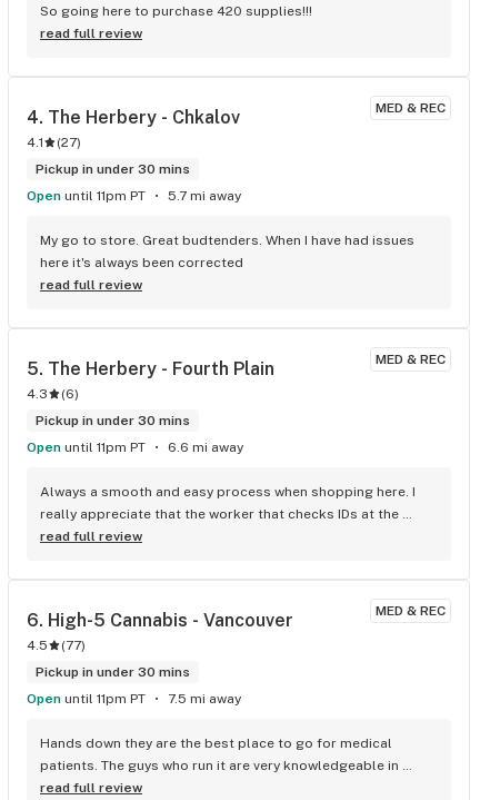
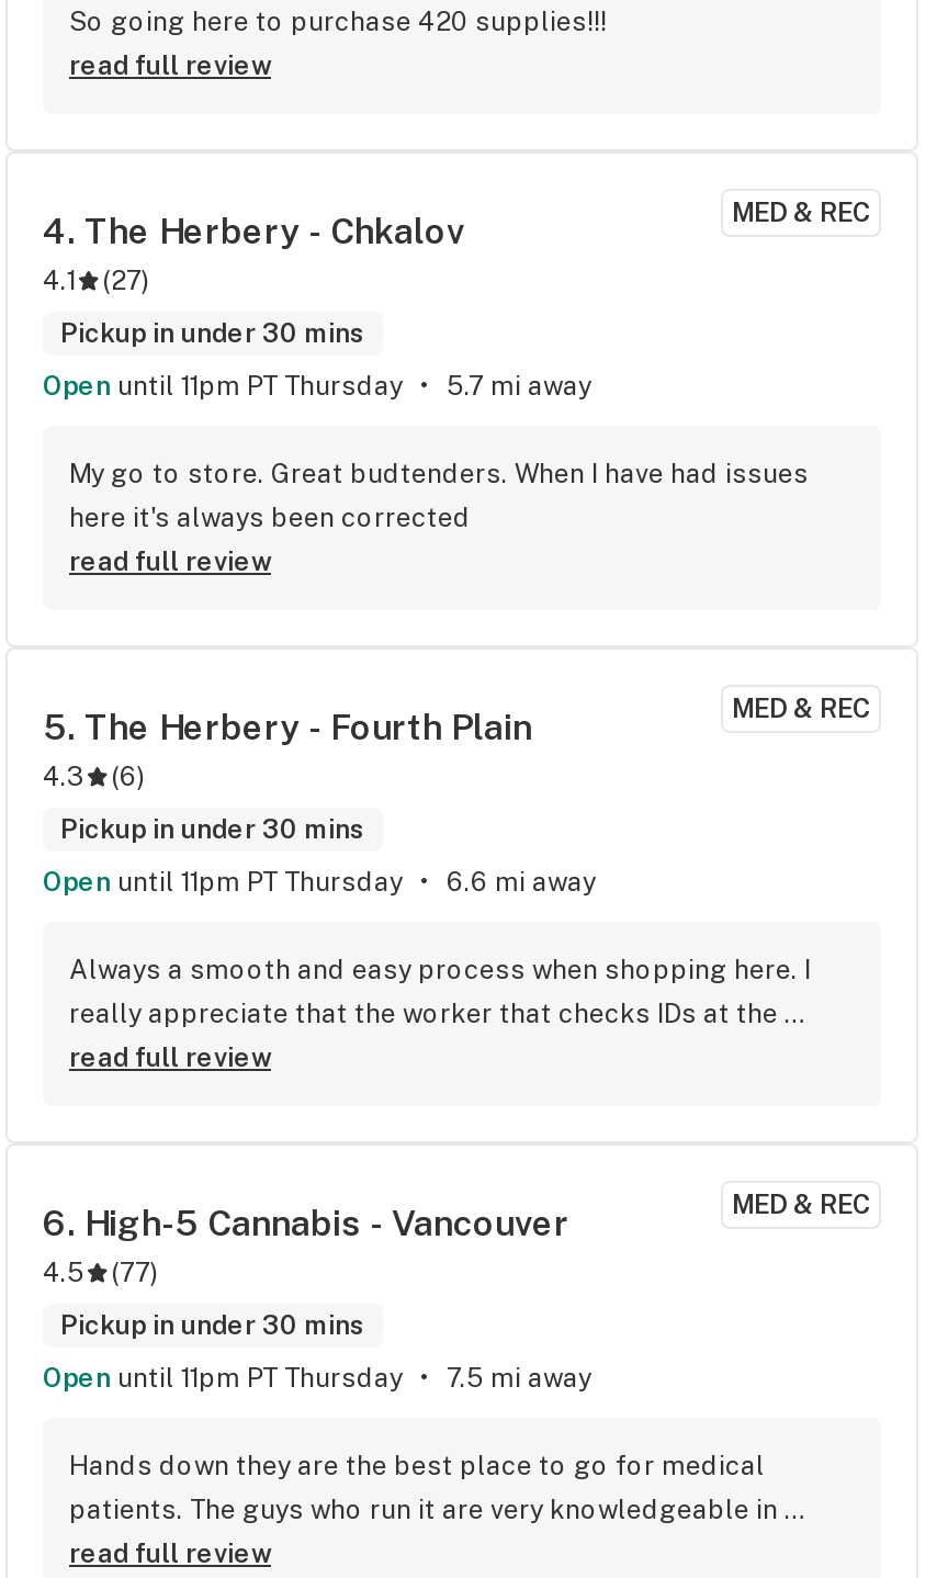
- Open until 11pm PT
+ Open until 11pm PT Thursday

- Open until 11pm PT
+ Open until 11pm PT Thursday

- Open until 11pm PT
+ Open until 11pm PT Thursday
